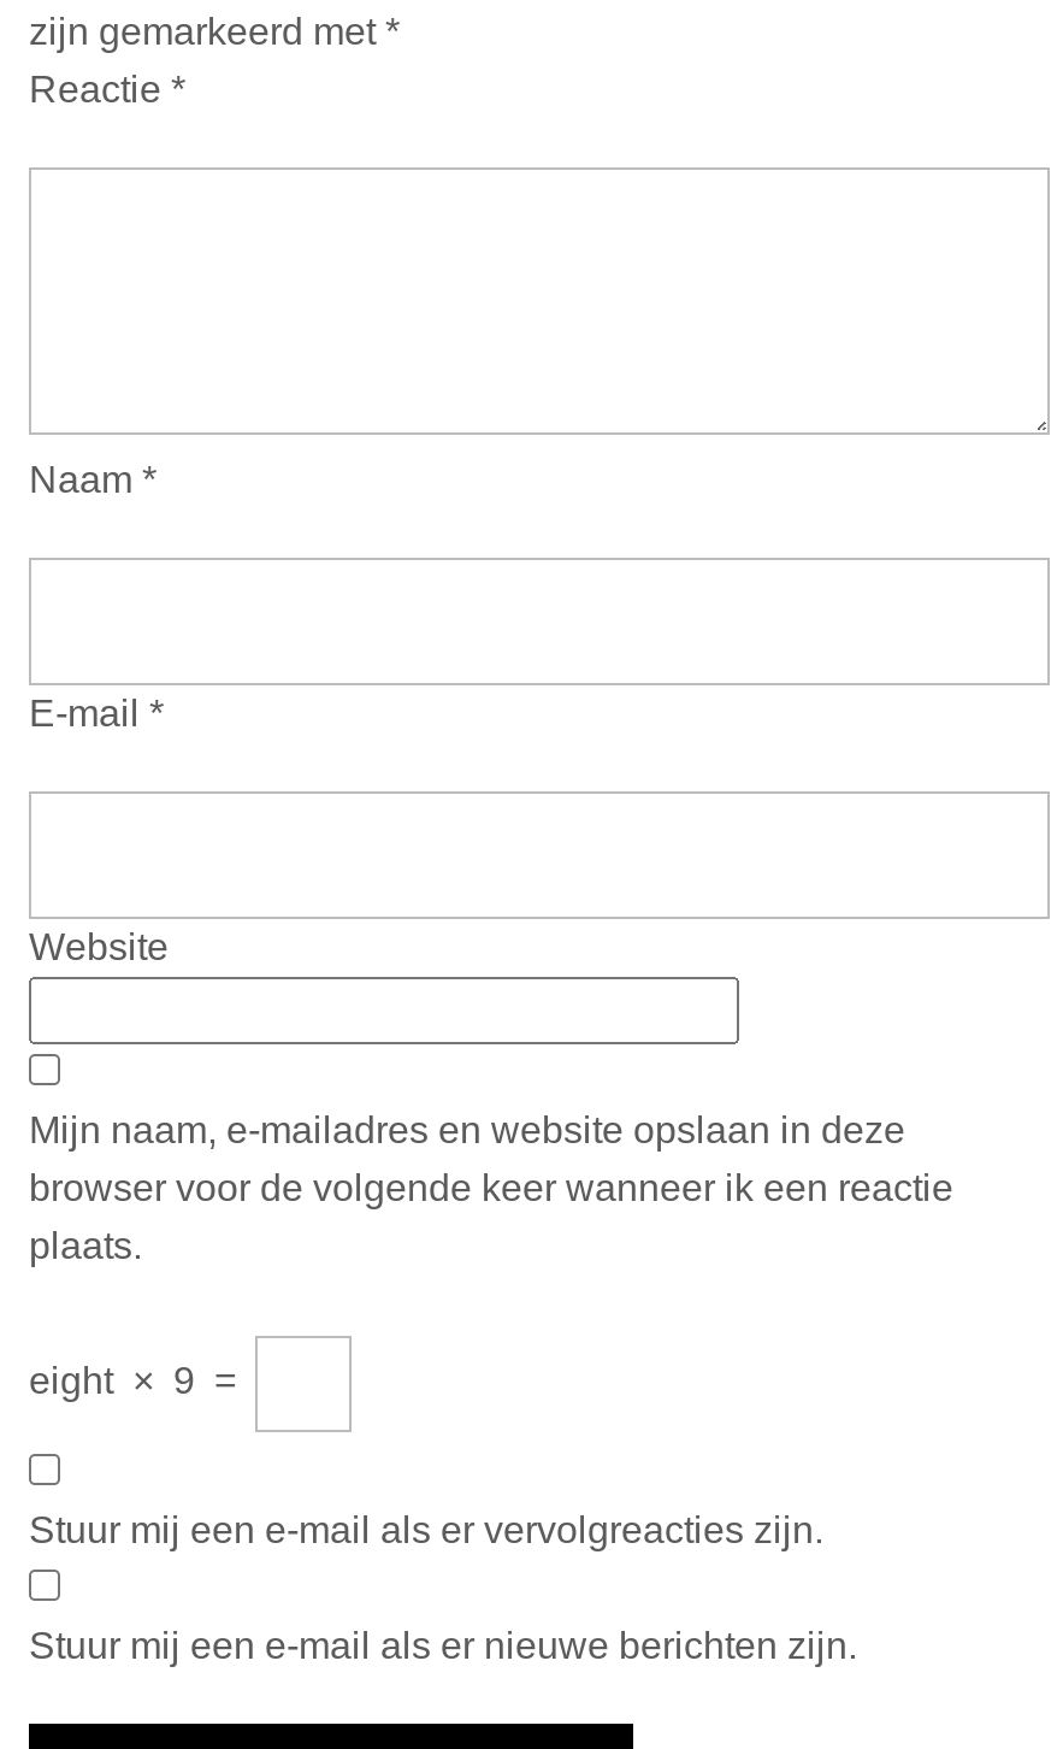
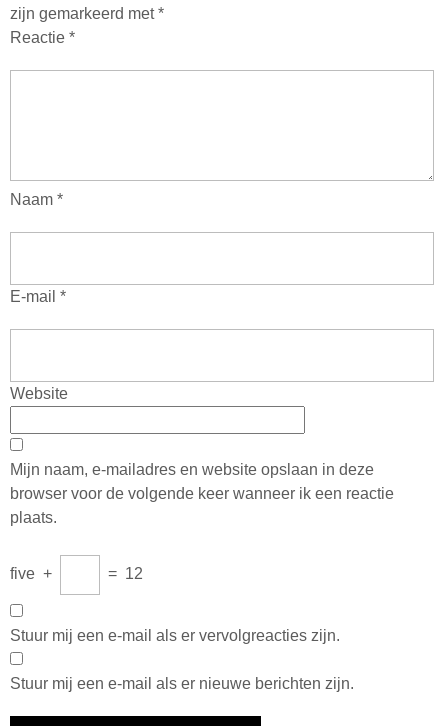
- eight × 9 =
+ five +
+ = 12
